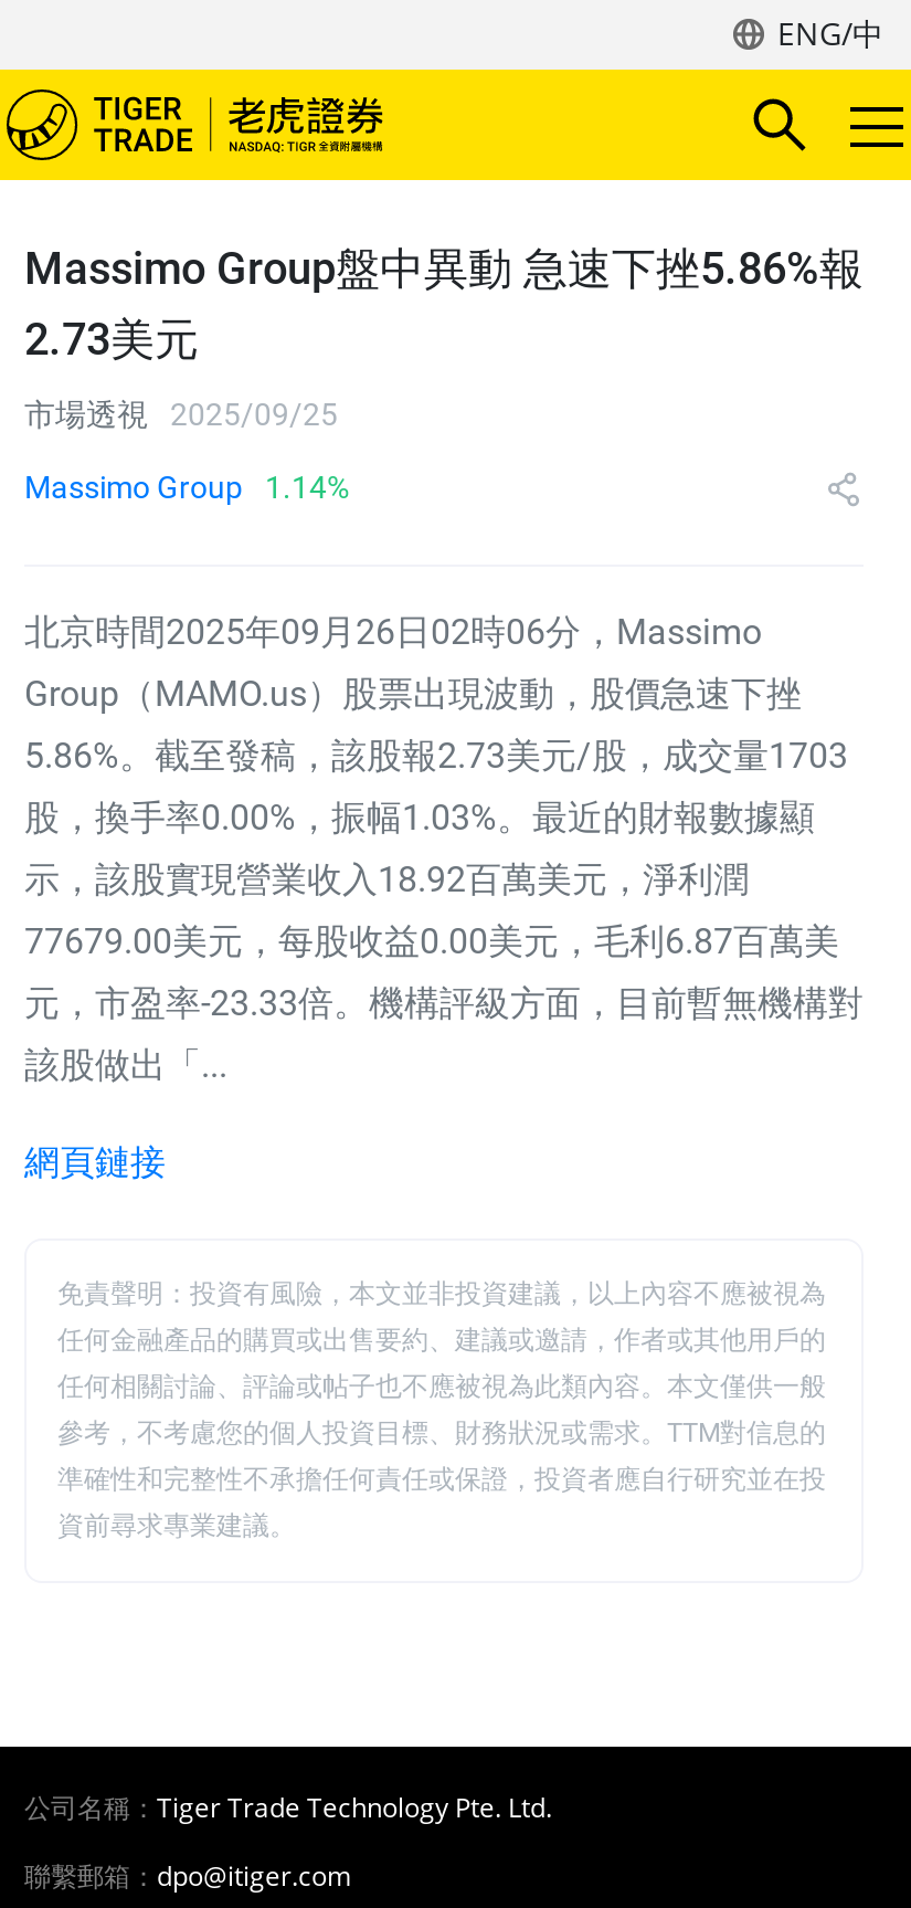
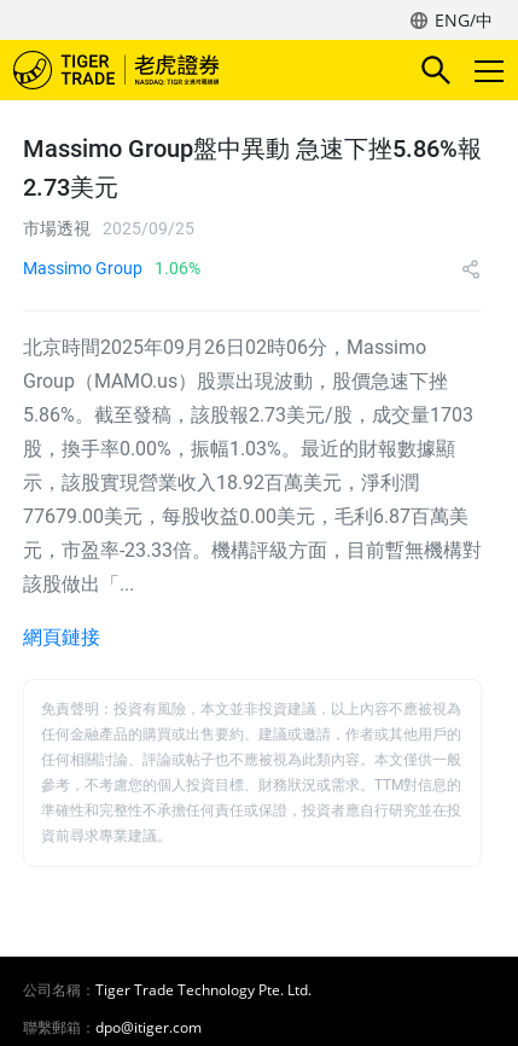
- Massimo Group 1.14%
+ Massimo Group 1.06%
